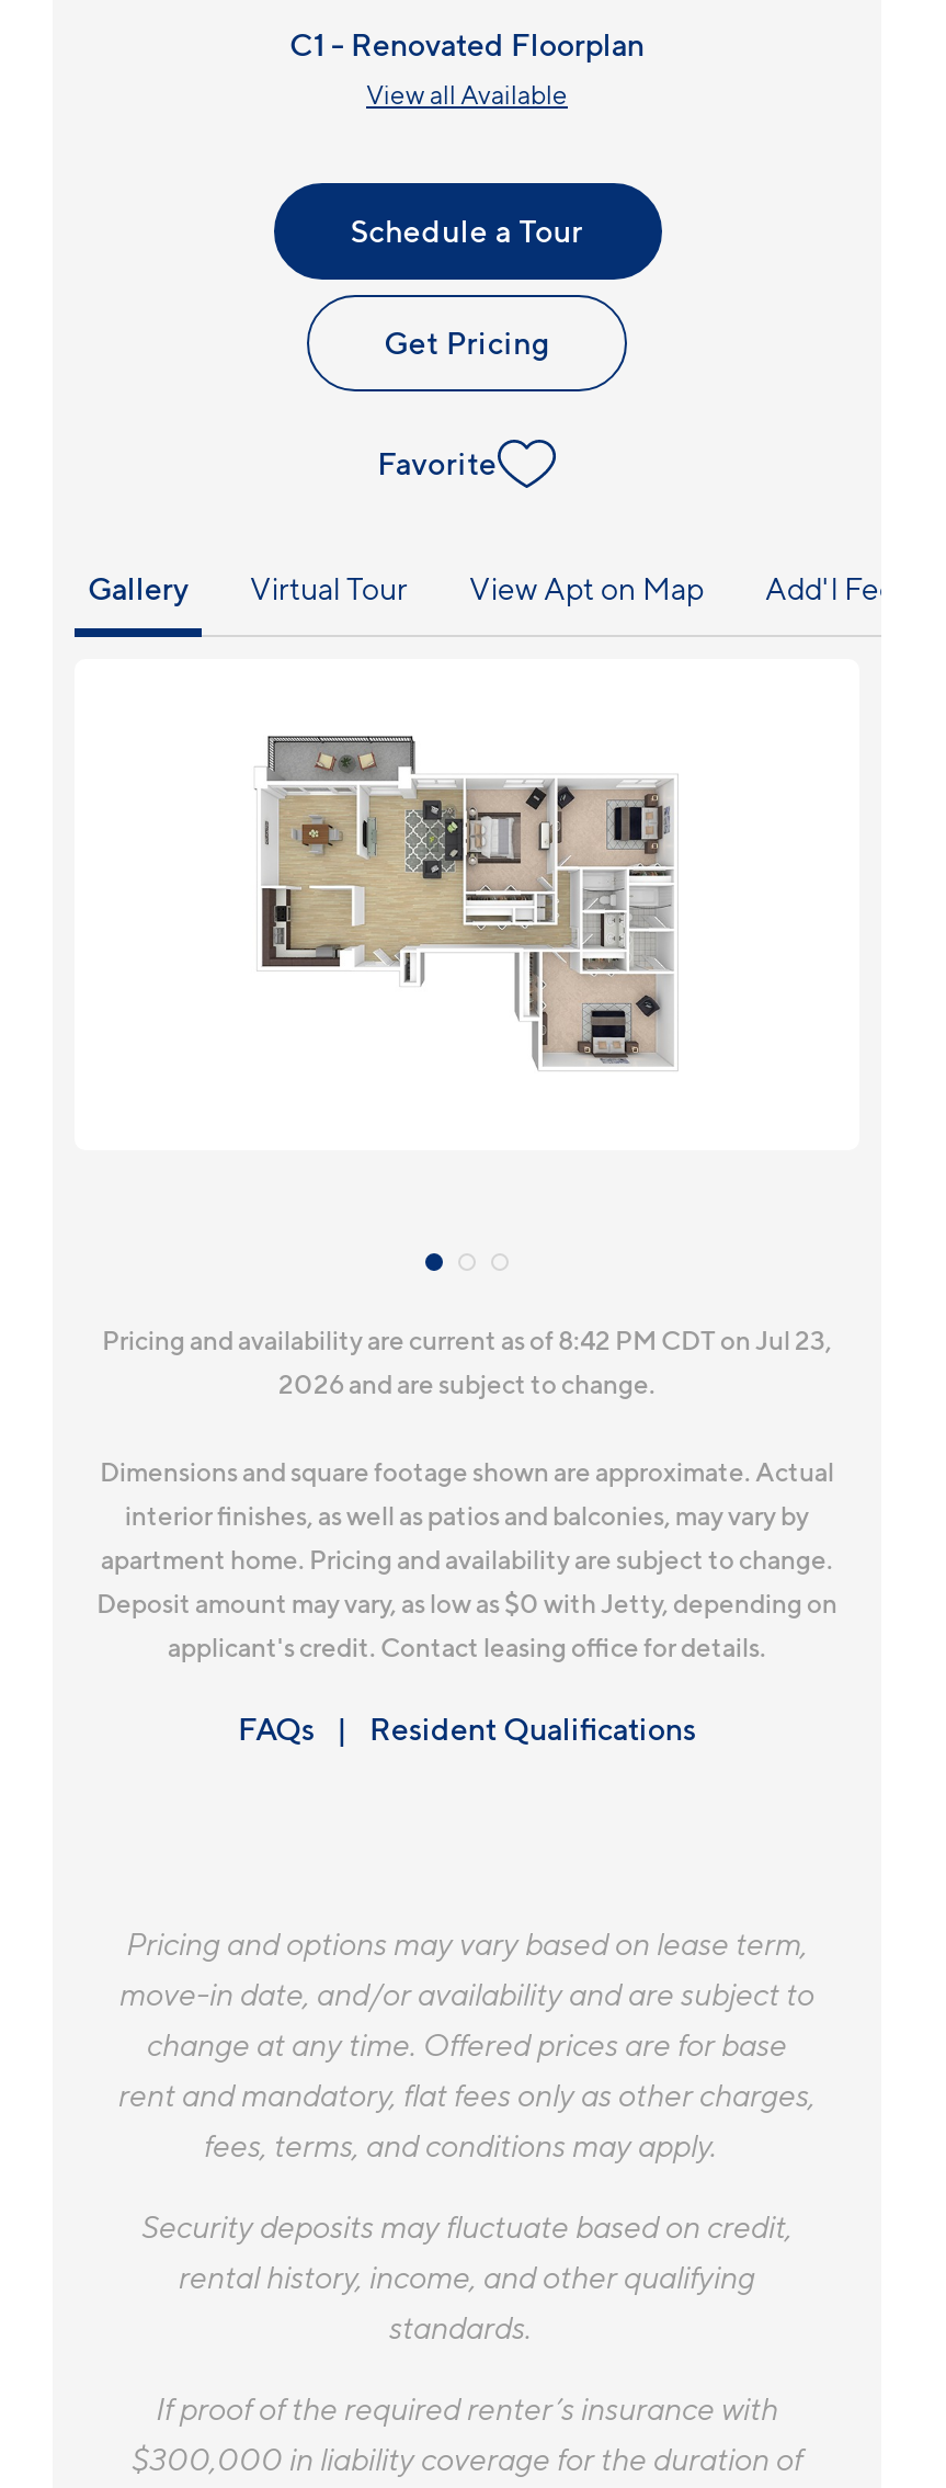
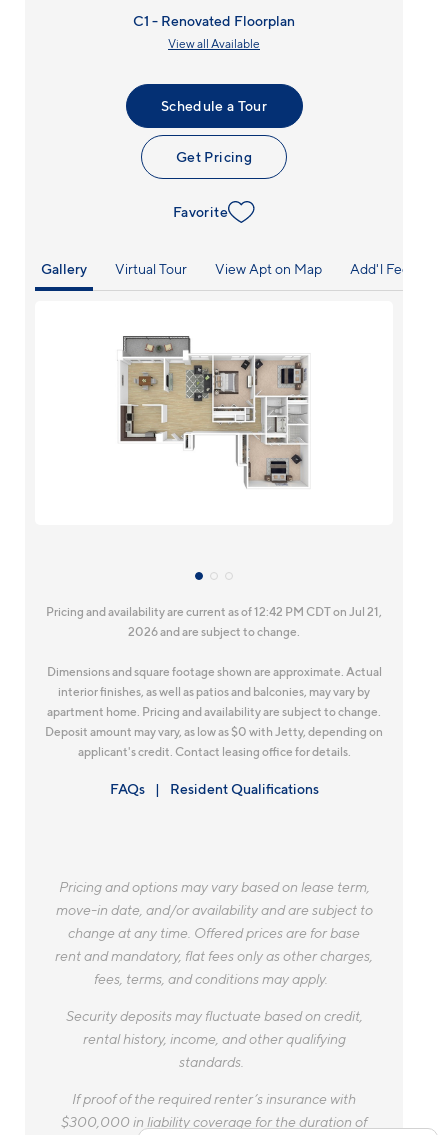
- Pricing and availability are current as of 8:42 PM CDT on Jul 23,
+ Pricing and availability are current as of 12:42 PM CDT on Jul 21,
